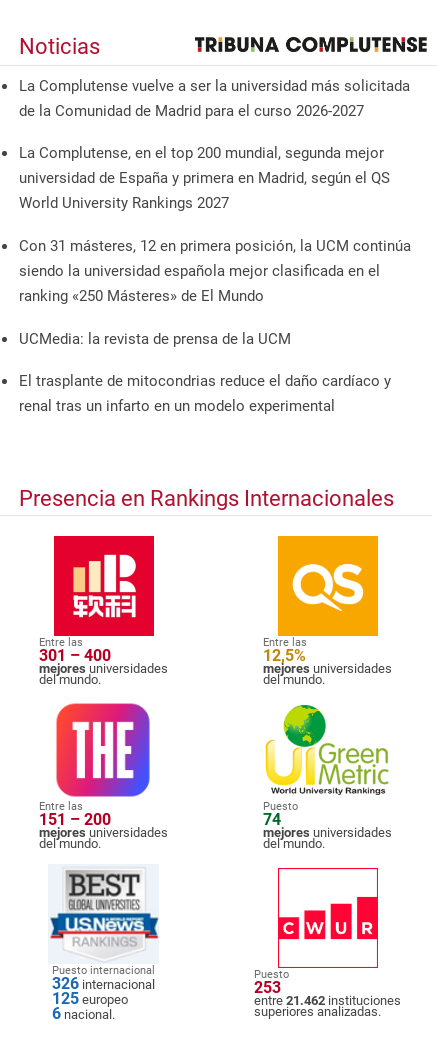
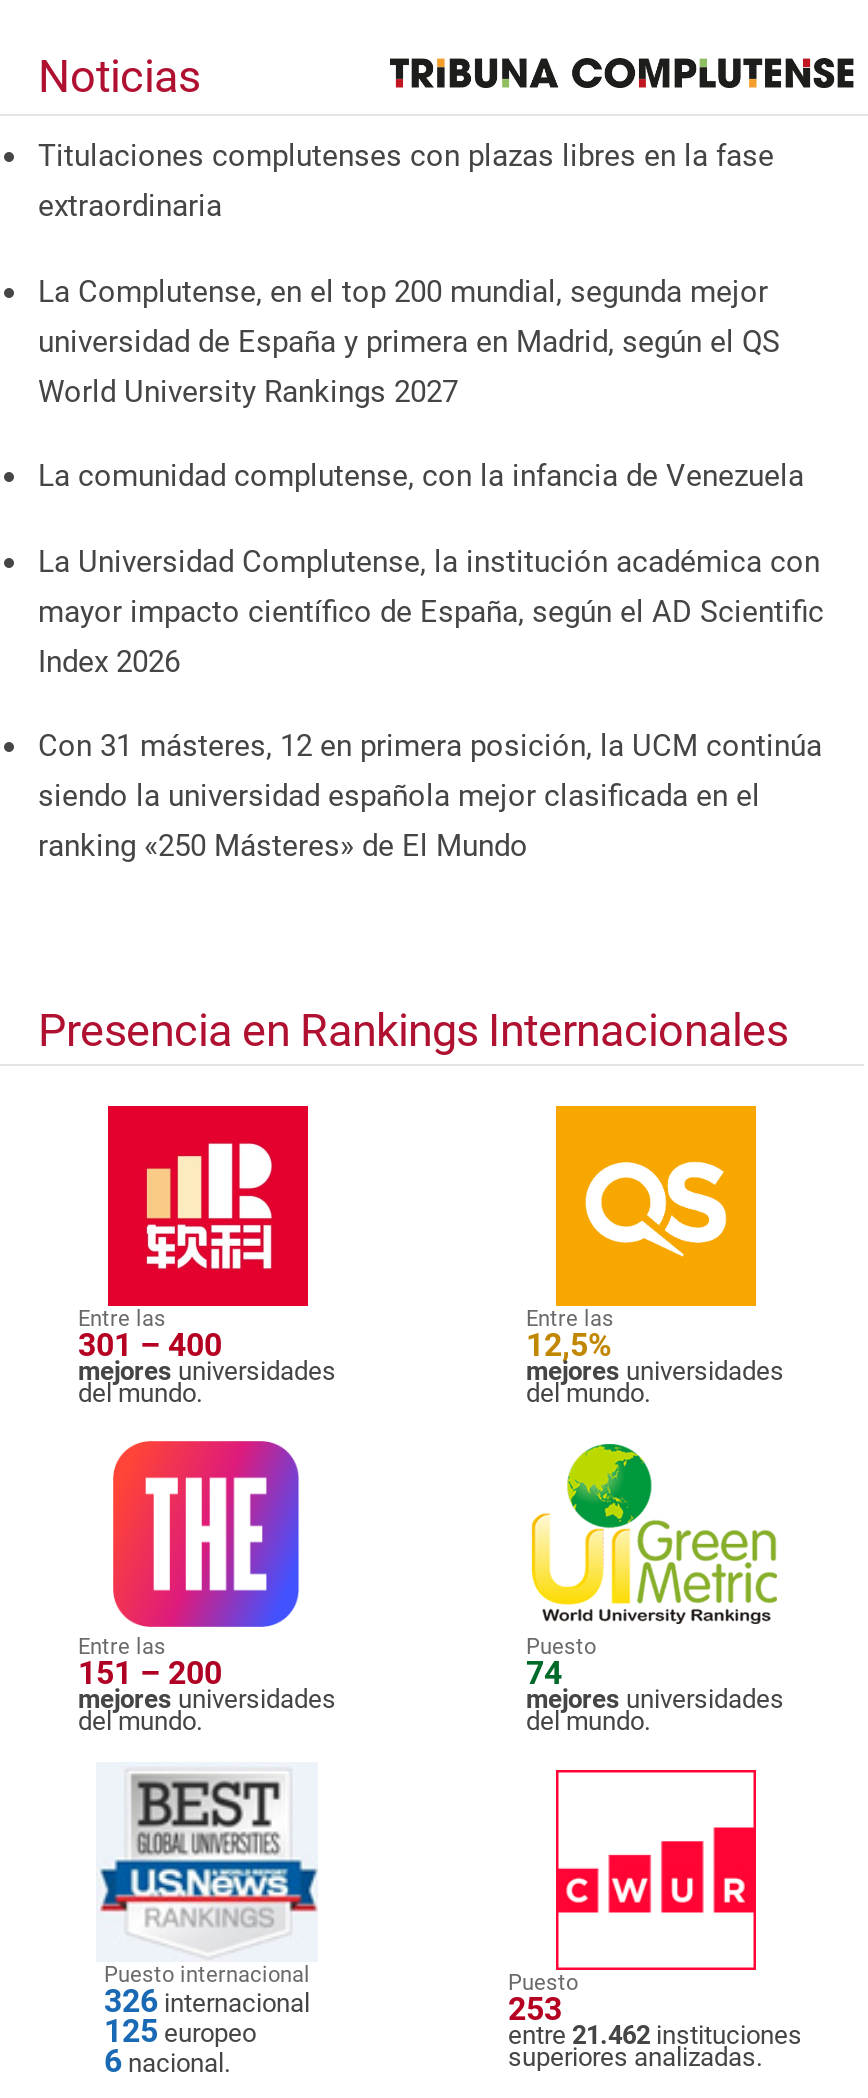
- La Complutense vuelve a ser la universidad más solicitada
- de la Comunidad de Madrid para el curso 2026-2027
+ Titulaciones complutenses con plazas libres en la fase
+ extraordinaria

+ La comunidad complutense, con la infancia de Venezuela
+ La Universidad Complutense, la institución académica con
+ mayor impacto científico de España, según el AD Scientific
+ Index 2026

moved down: Con 31 másteres, 12 en primera posición, la UCM continúa | siendo la universidad española mejor clasificada en el | ranking «250 Másteres» de El Mundo

- UCMedia: la revista de prensa de la UCM
- El trasplante de mitocondrias reduce el daño cardíaco y
- renal tras un infarto en un modelo experimental
